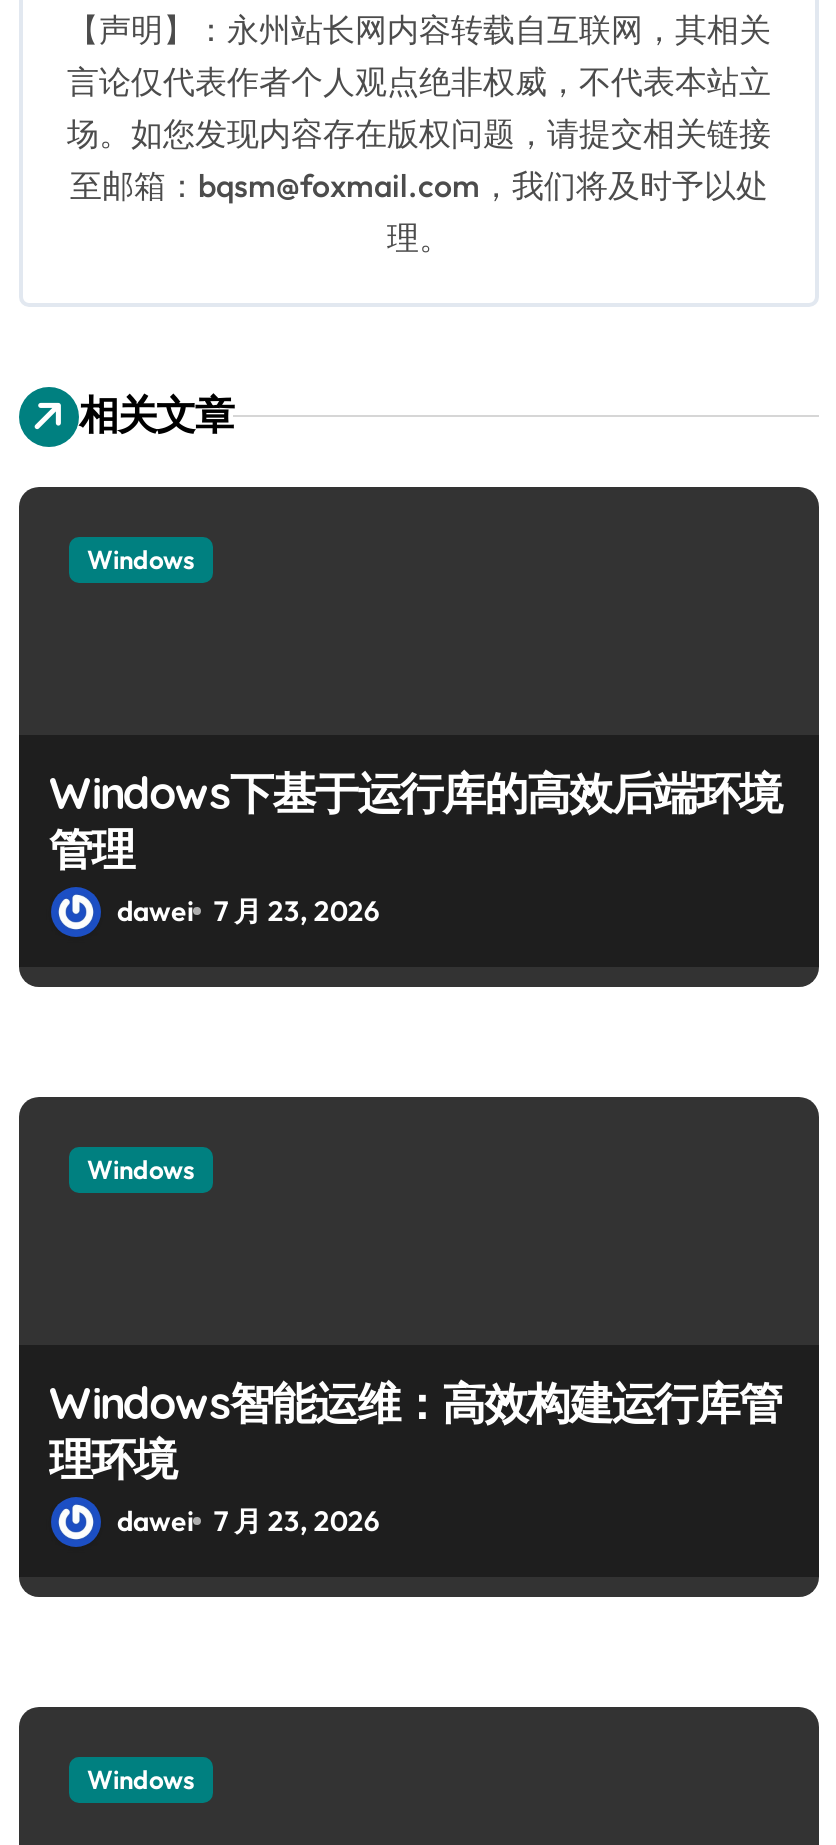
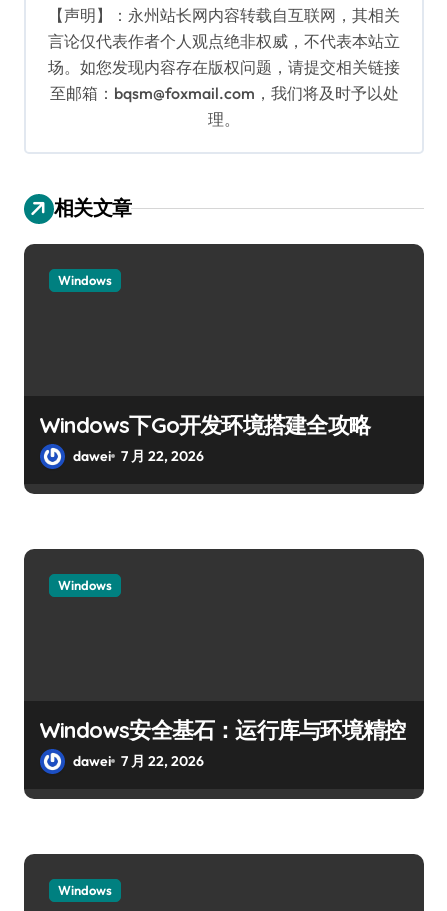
- Windows下基于运行库的高效后端环境
- 管理
- dawei 7 月 23, 2026
+ Windows下Go开发环境搭建全攻略
+ dawei 7 月 22, 2026

- Windows智能运维：高效构建运行库管
- 理环境
- dawei 7 月 23, 2026
+ Windows安全基石：运行库与环境精控
+ dawei 7 月 22, 2026
